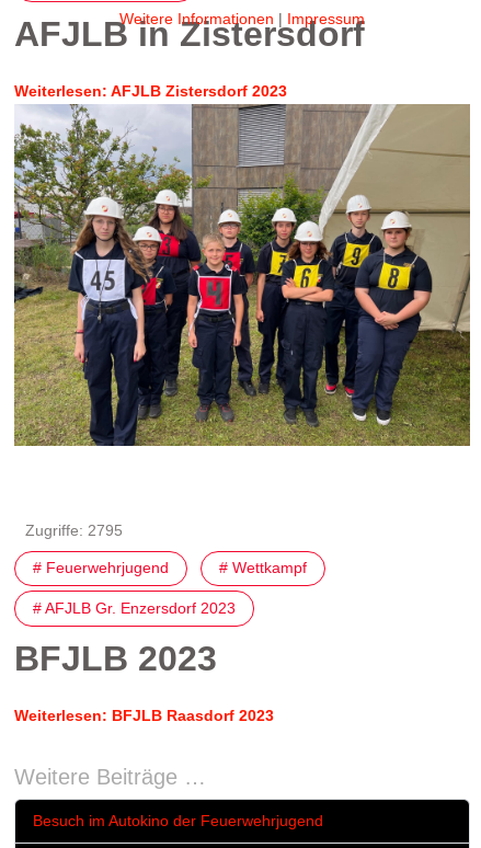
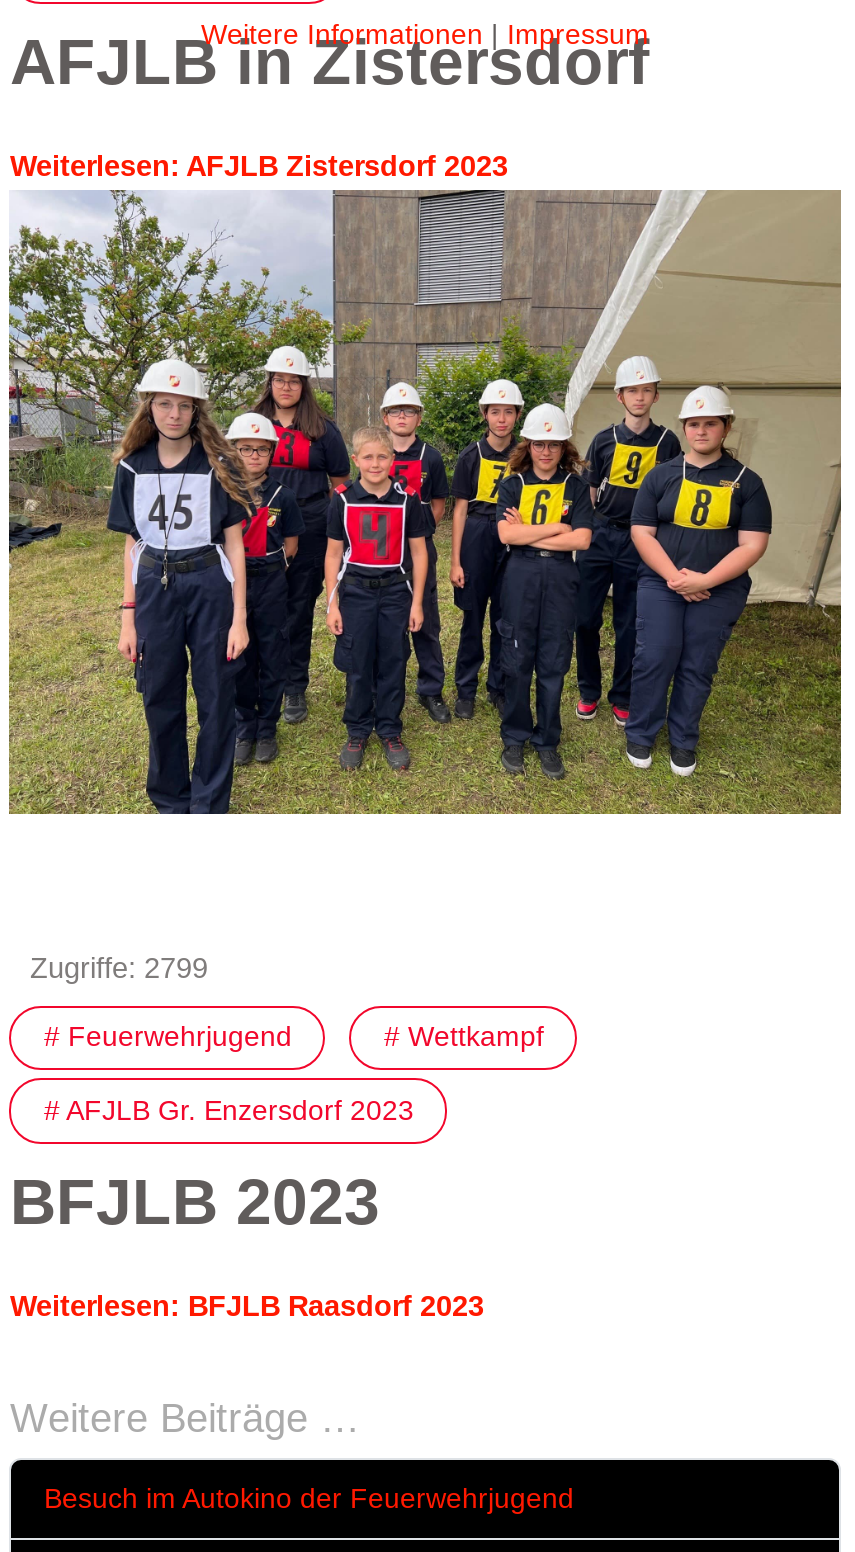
- Zugriffe: 2795
+ Zugriffe: 2799
